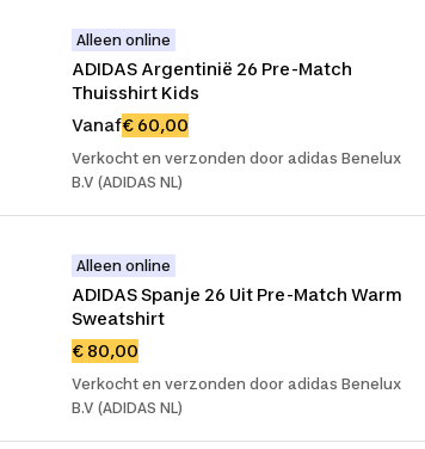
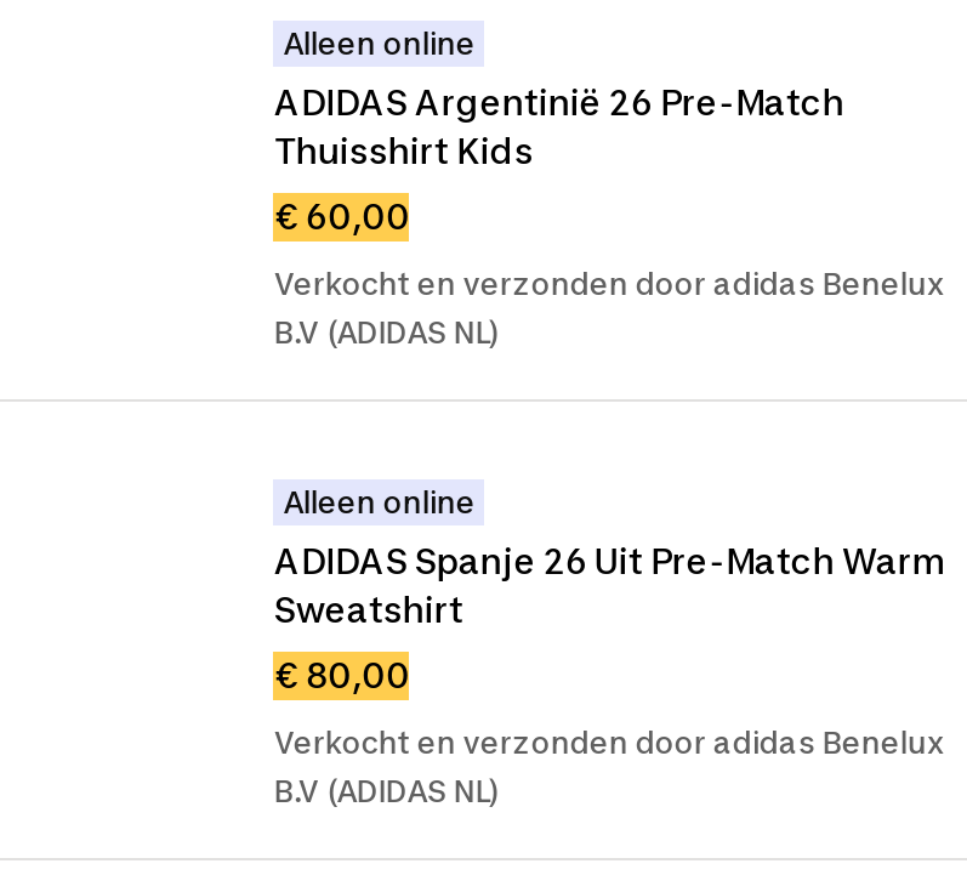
- Vanaf€ 60,00
+ € 60,00
